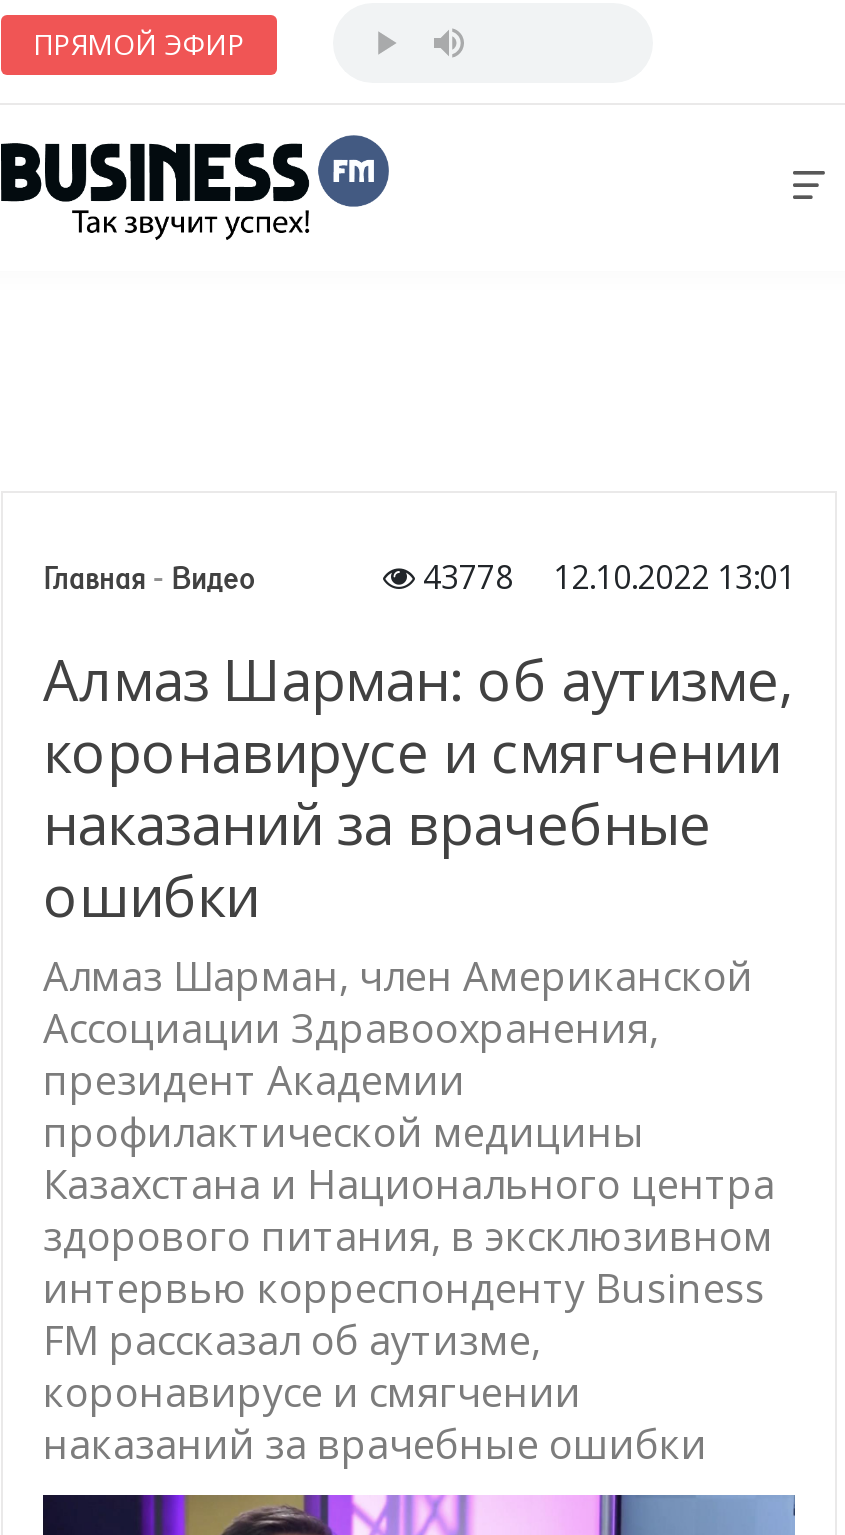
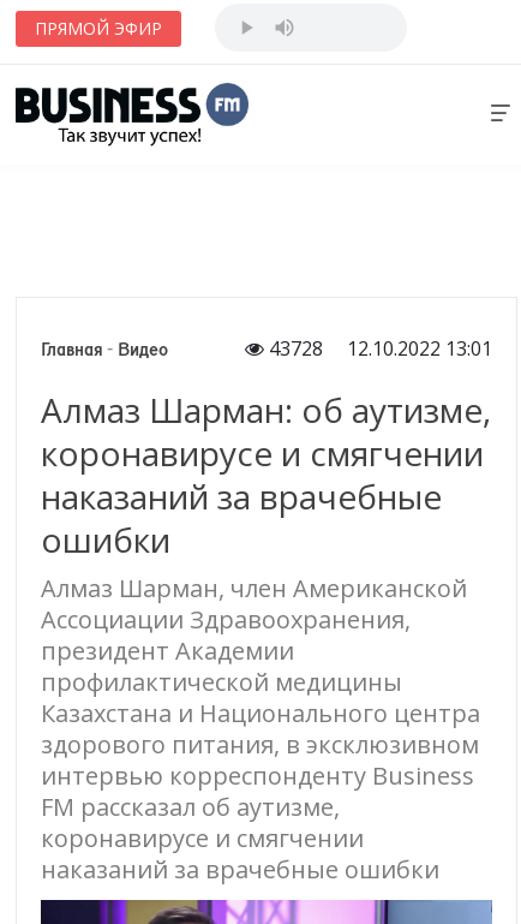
- 43778 12.10.2022 13:01
+ 43728 12.10.2022 13:01
